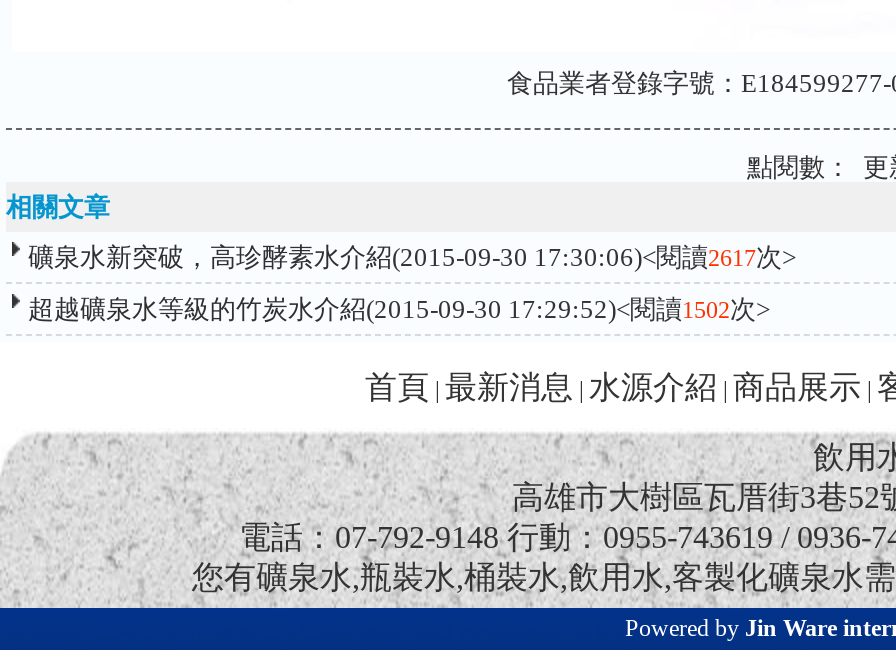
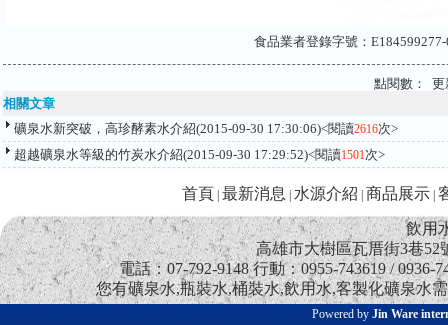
- 礦泉水新突破，高珍酵素水介紹(2015-09-30 17:30:06)<閱讀2617次>
+ 礦泉水新突破，高珍酵素水介紹(2015-09-30 17:30:06)<閱讀2616次>

- 超越礦泉水等級的竹炭水介紹(2015-09-30 17:29:52)<閱讀1502次>
+ 超越礦泉水等級的竹炭水介紹(2015-09-30 17:29:52)<閱讀1501次>
